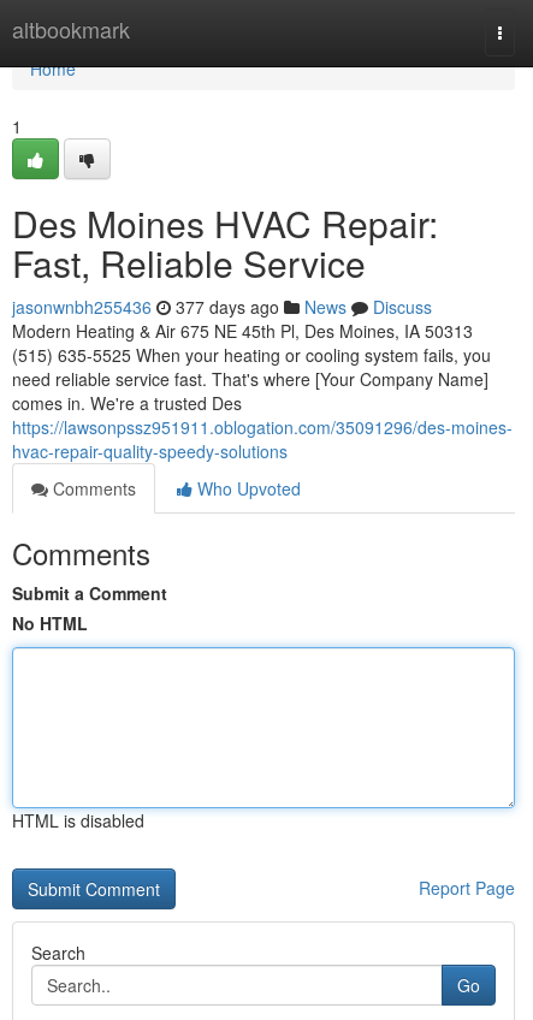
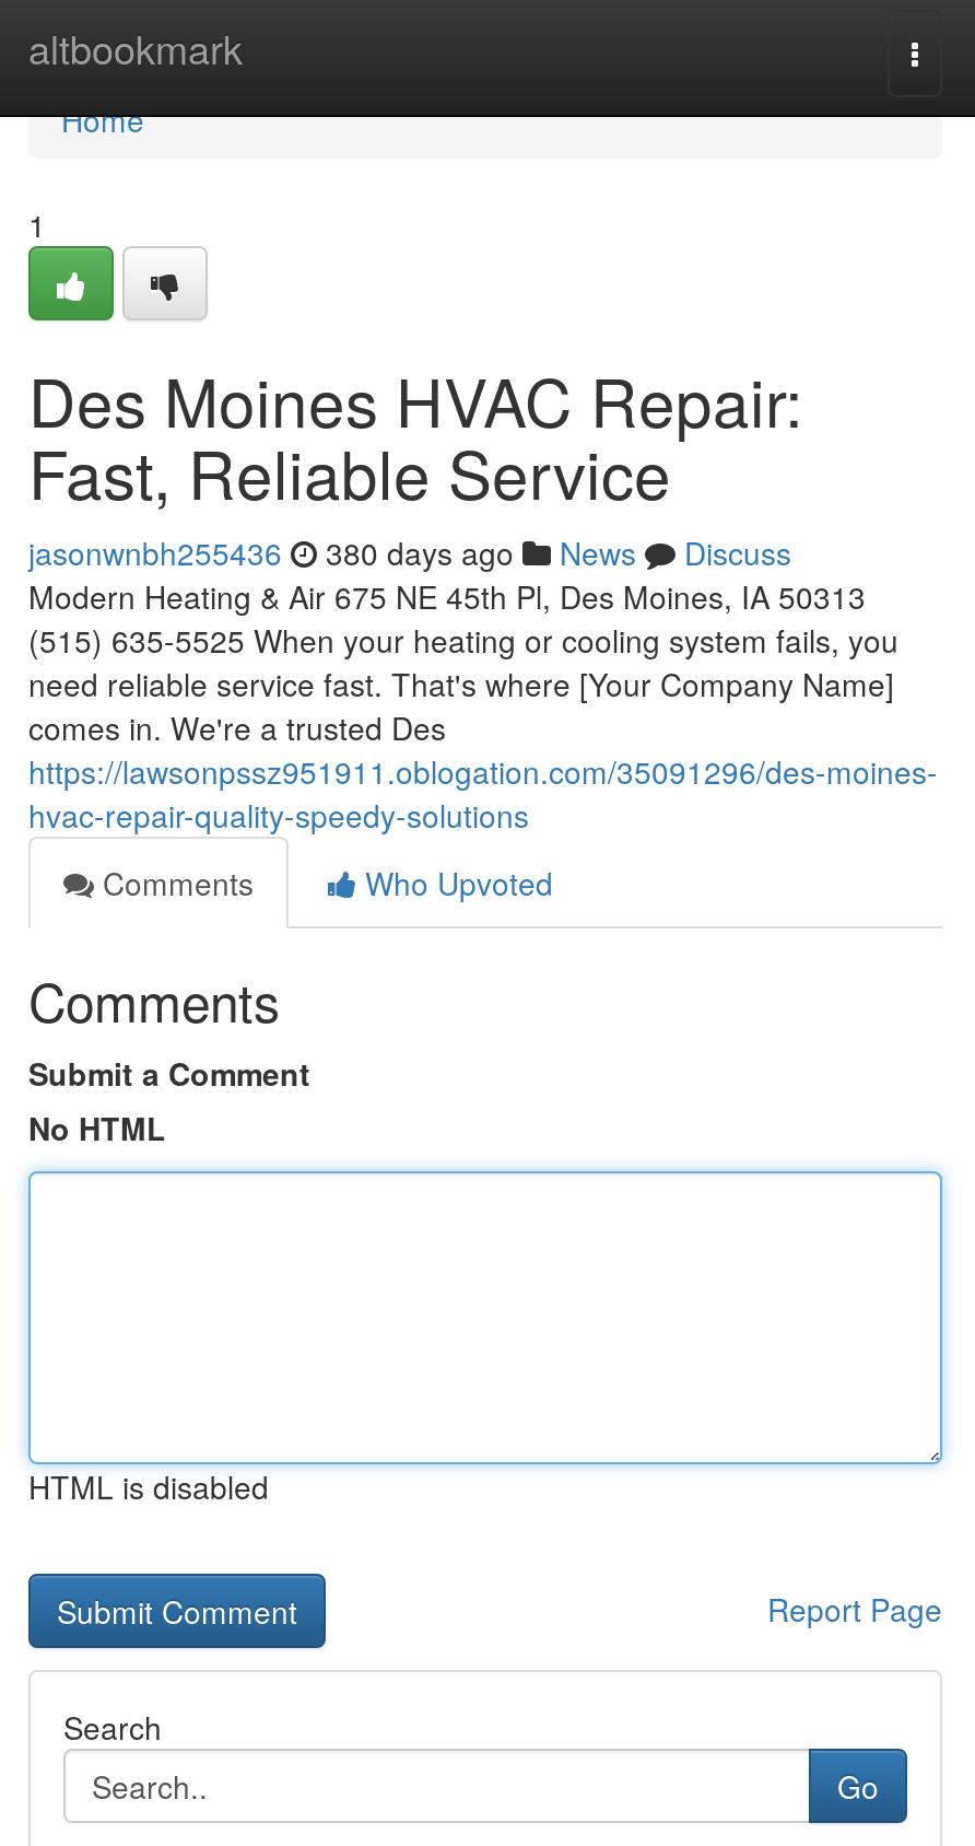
- jasonwnbh255436 377 days ago News Discuss
+ jasonwnbh255436 380 days ago News Discuss
